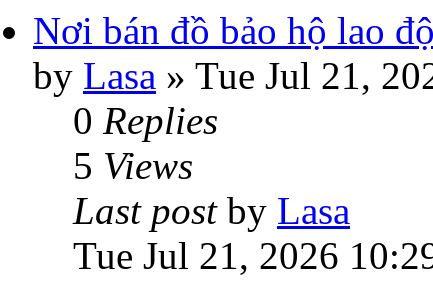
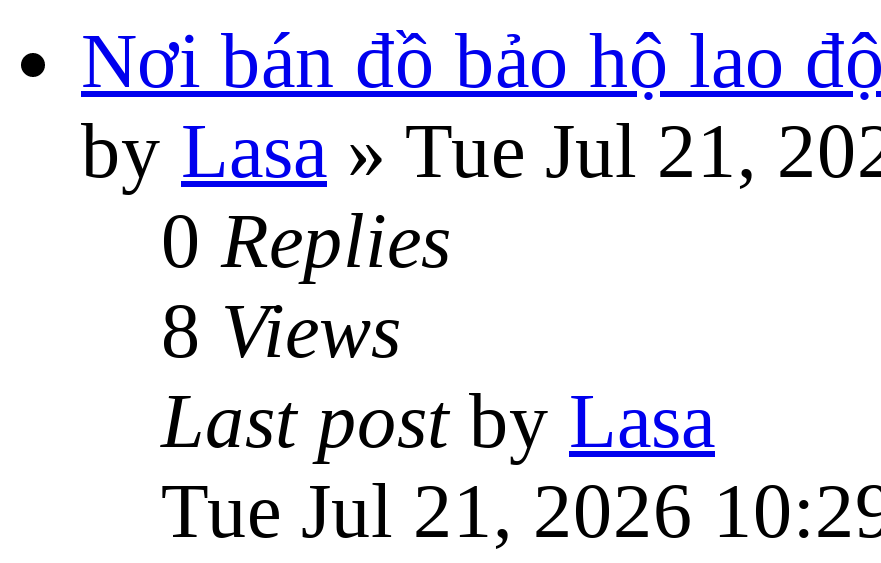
- 5 Views
+ 8 Views
